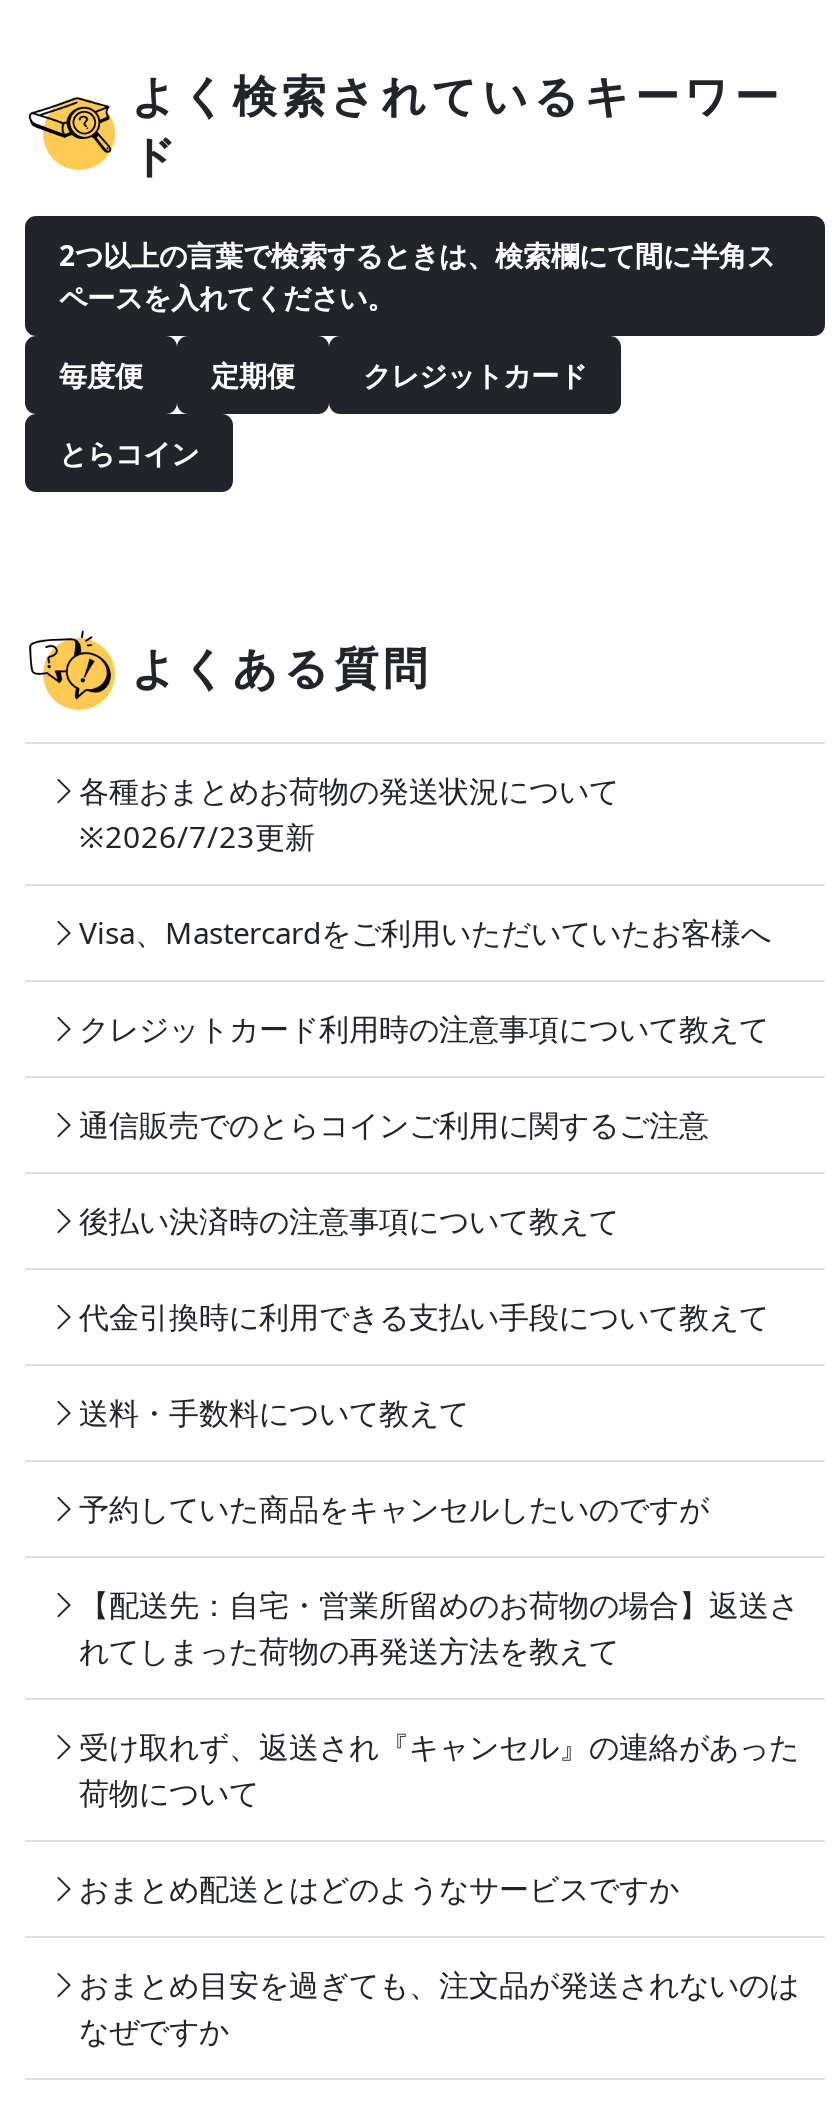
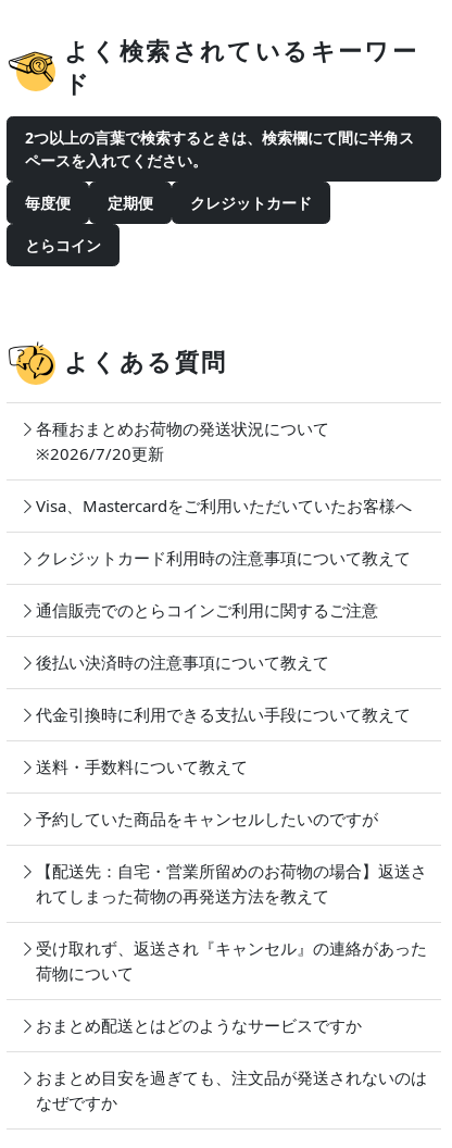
- ※2026/7/23更新
+ ※2026/7/20更新
